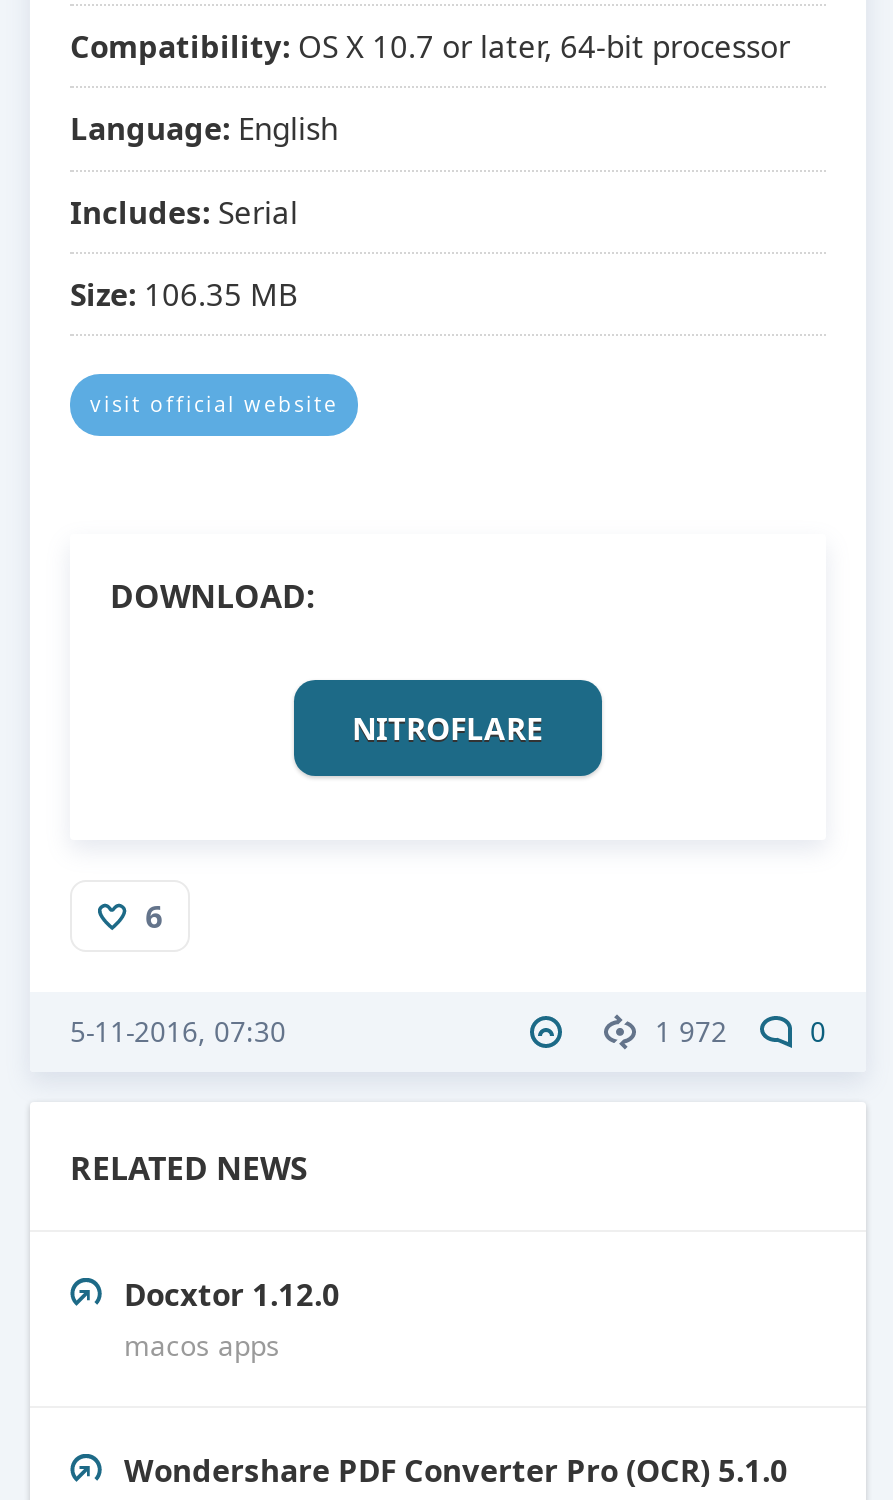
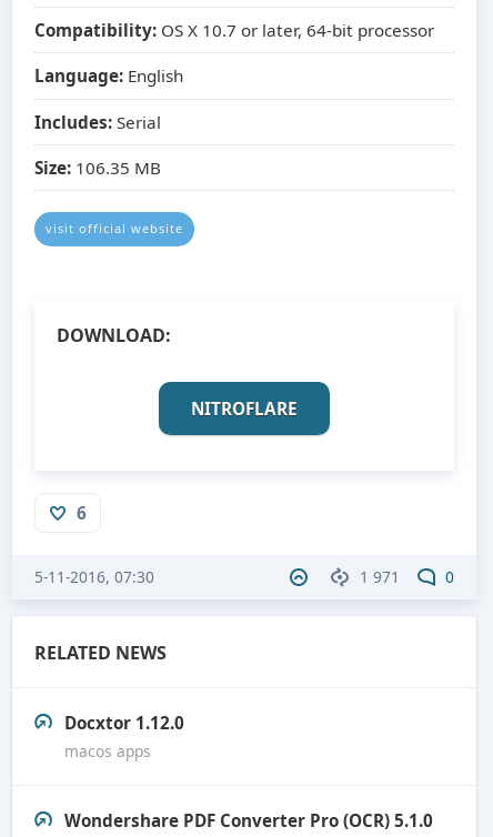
- 1 972 0
+ 1 971 0
